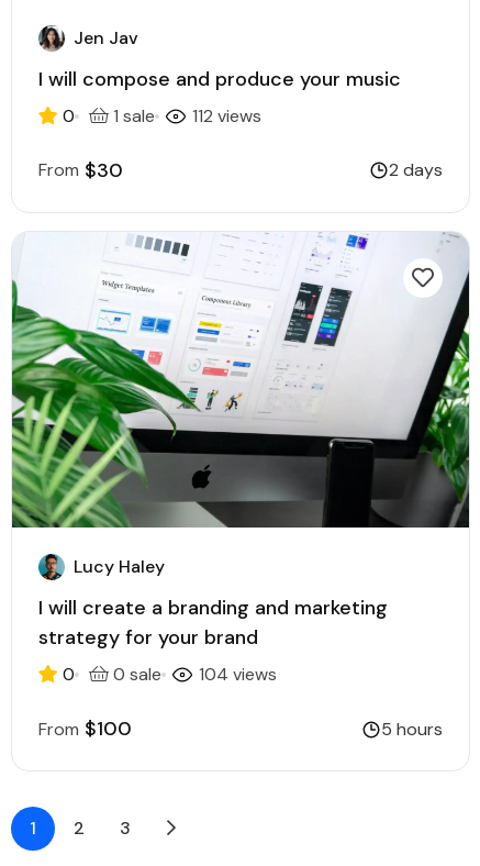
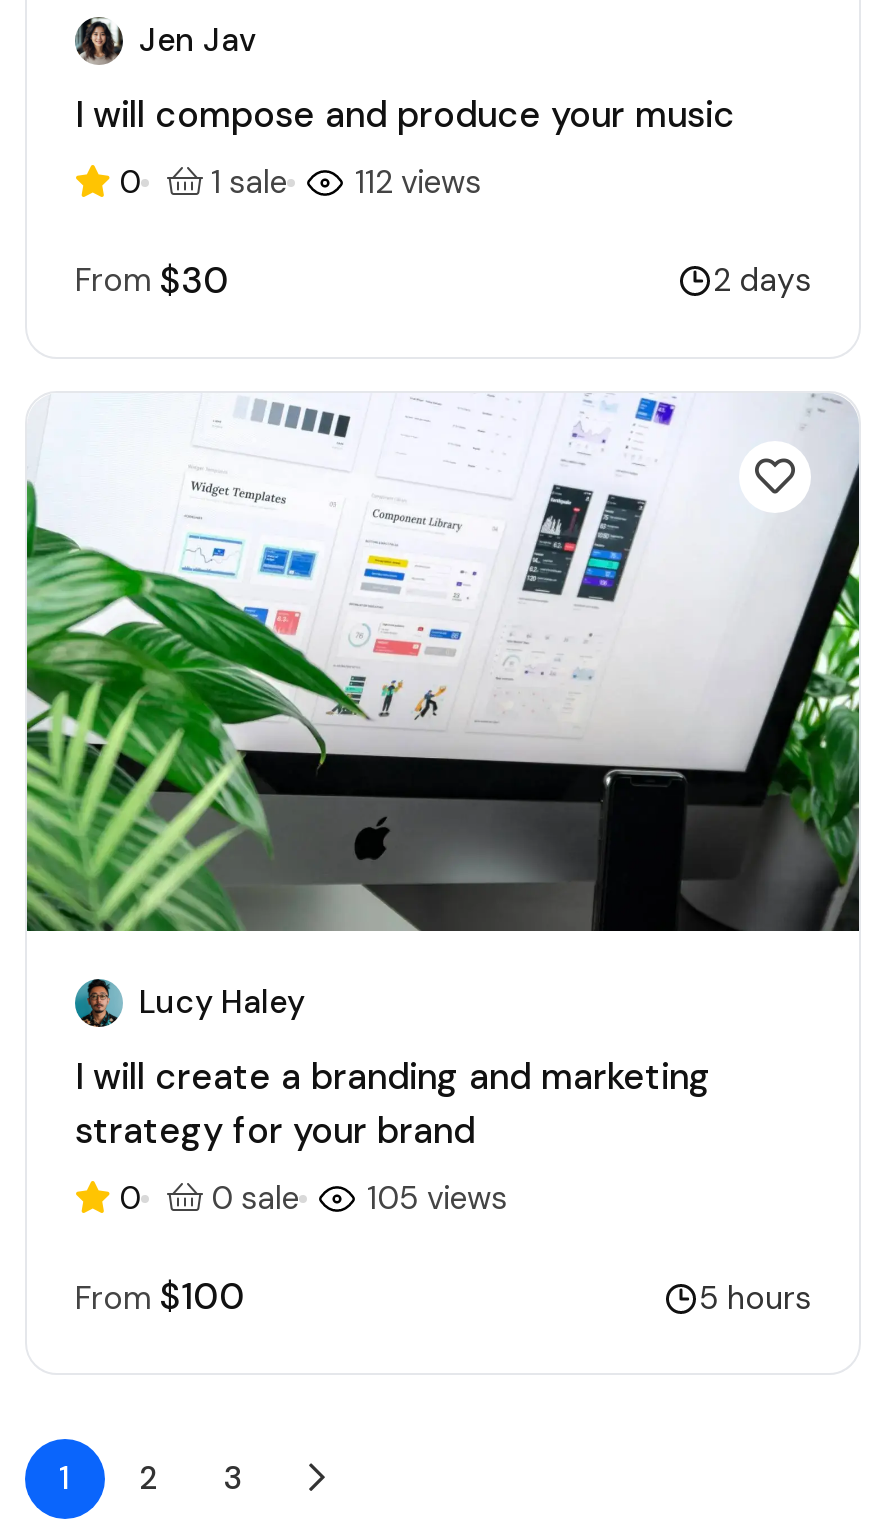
- 104 views
+ 105 views
